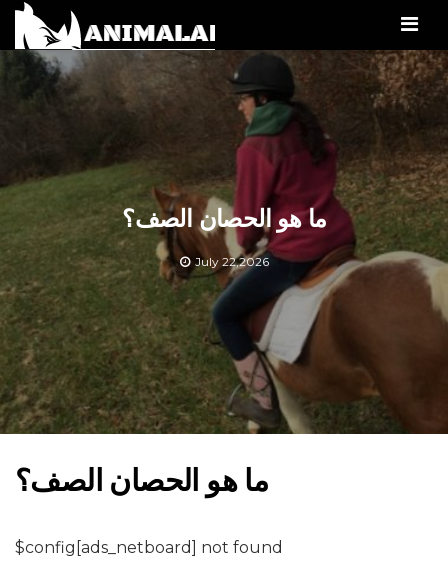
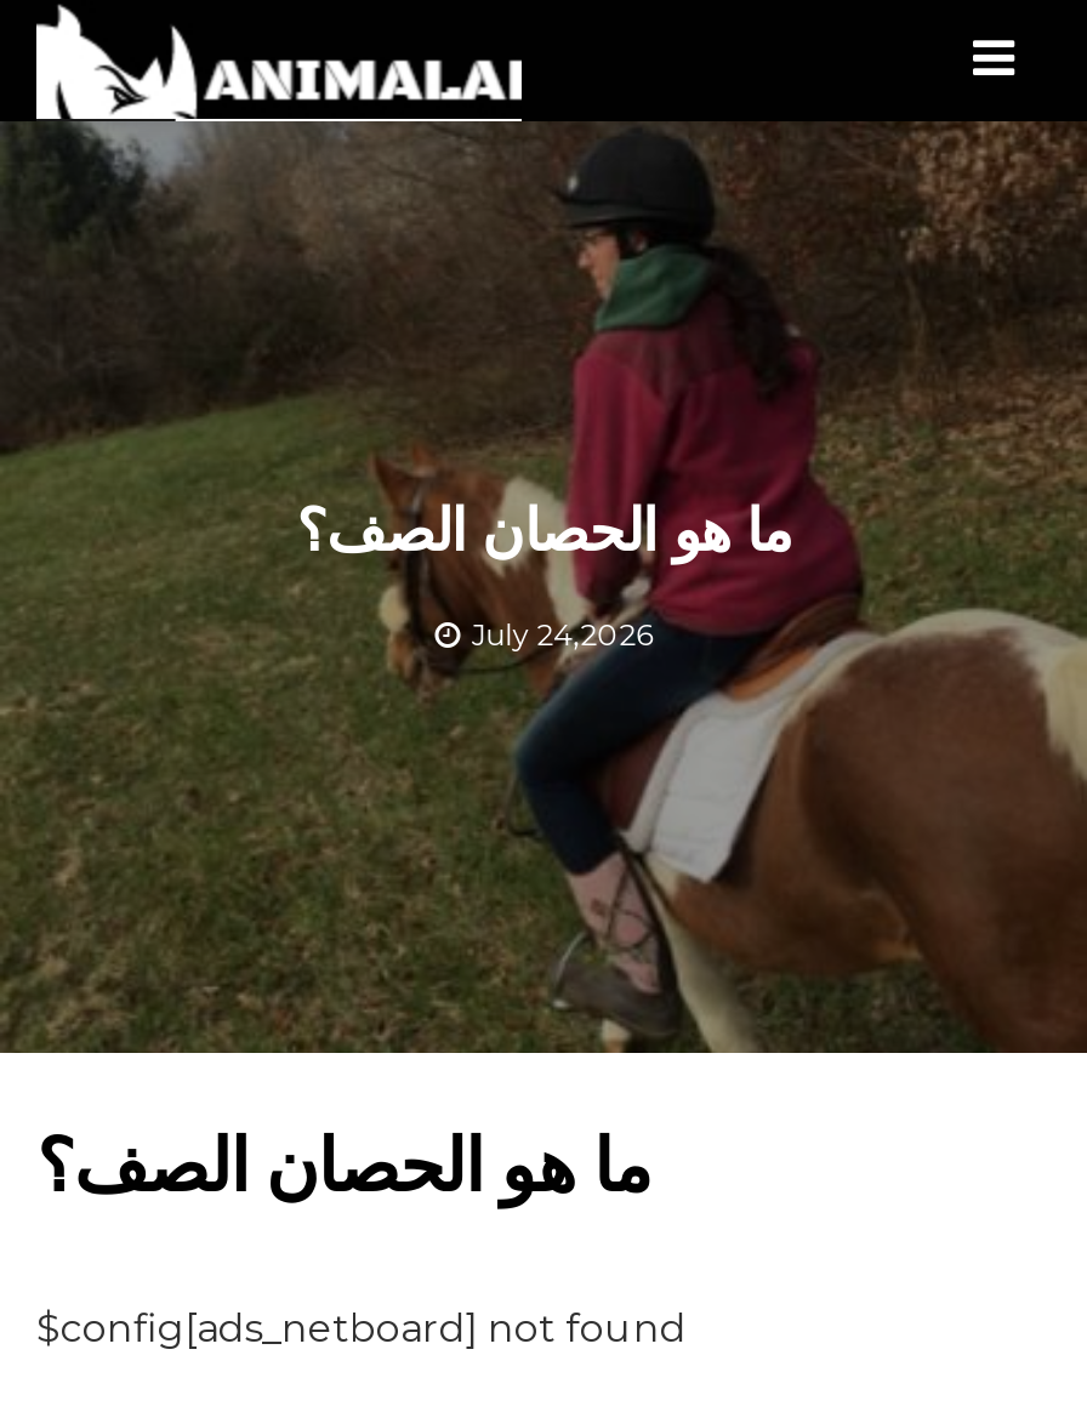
- July 22,2026
+ July 24,2026
